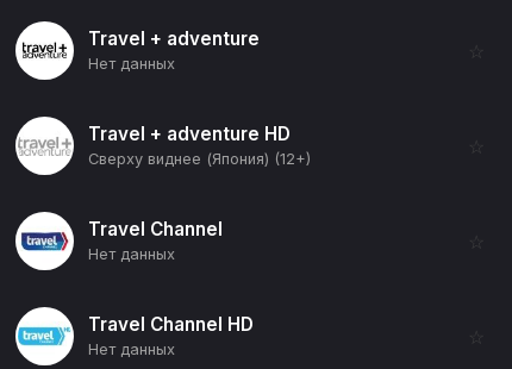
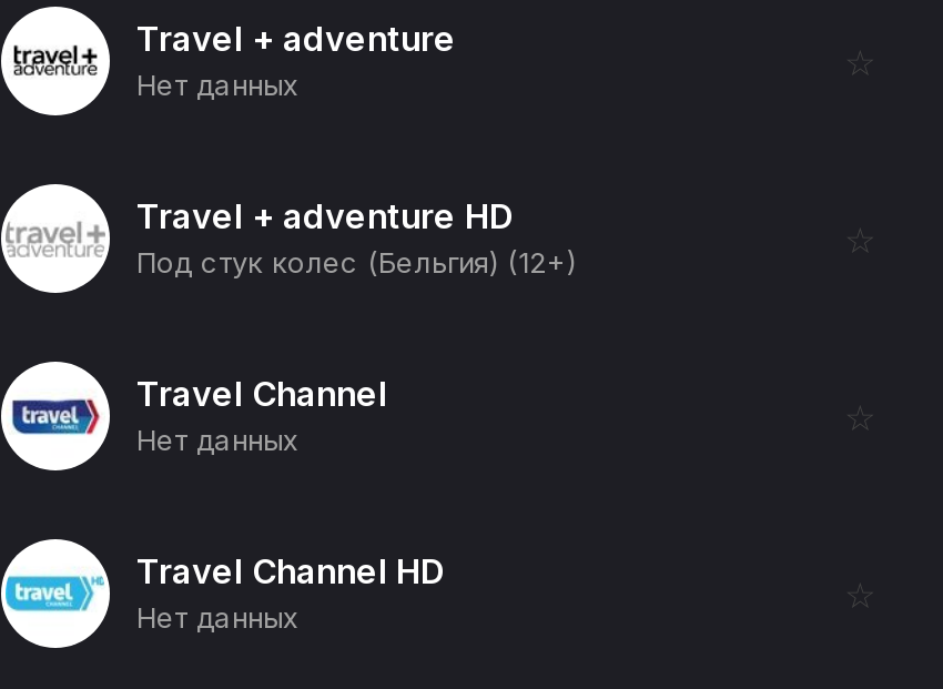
- Сверху виднее (Япония) (12+)
+ Под стук колес (Бельгия) (12+)
